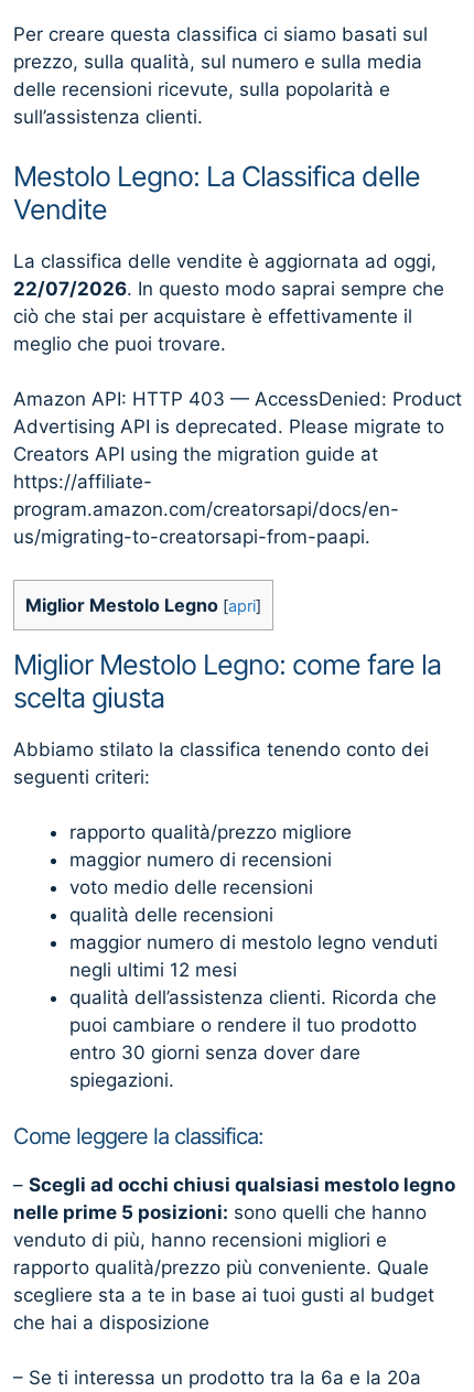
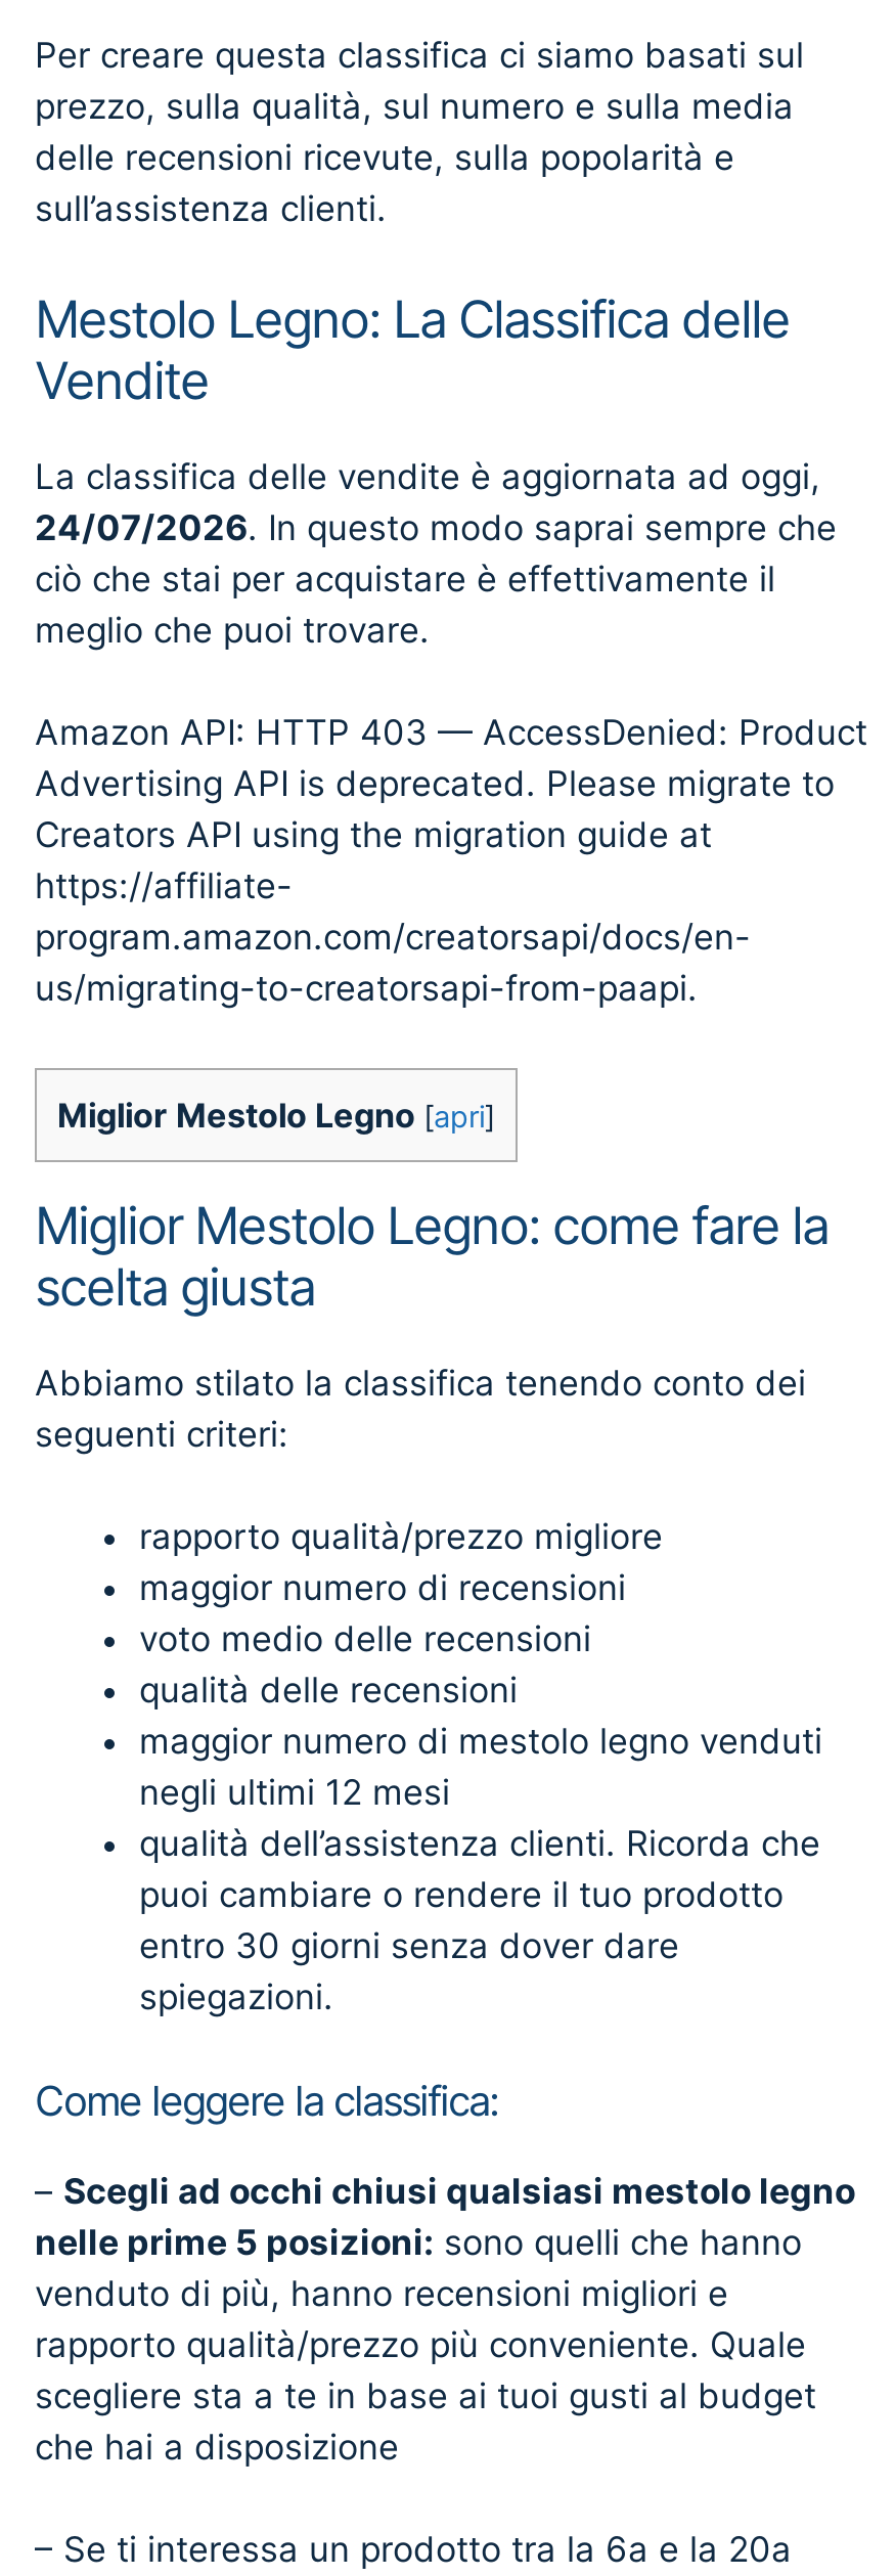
- 22/07/2026. In questo modo saprai sempre che
+ 24/07/2026. In questo modo saprai sempre che
